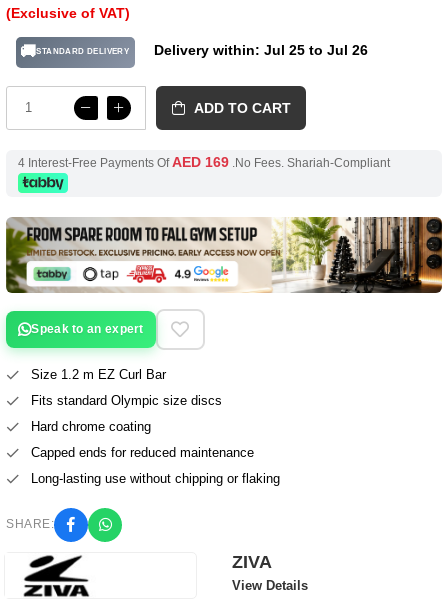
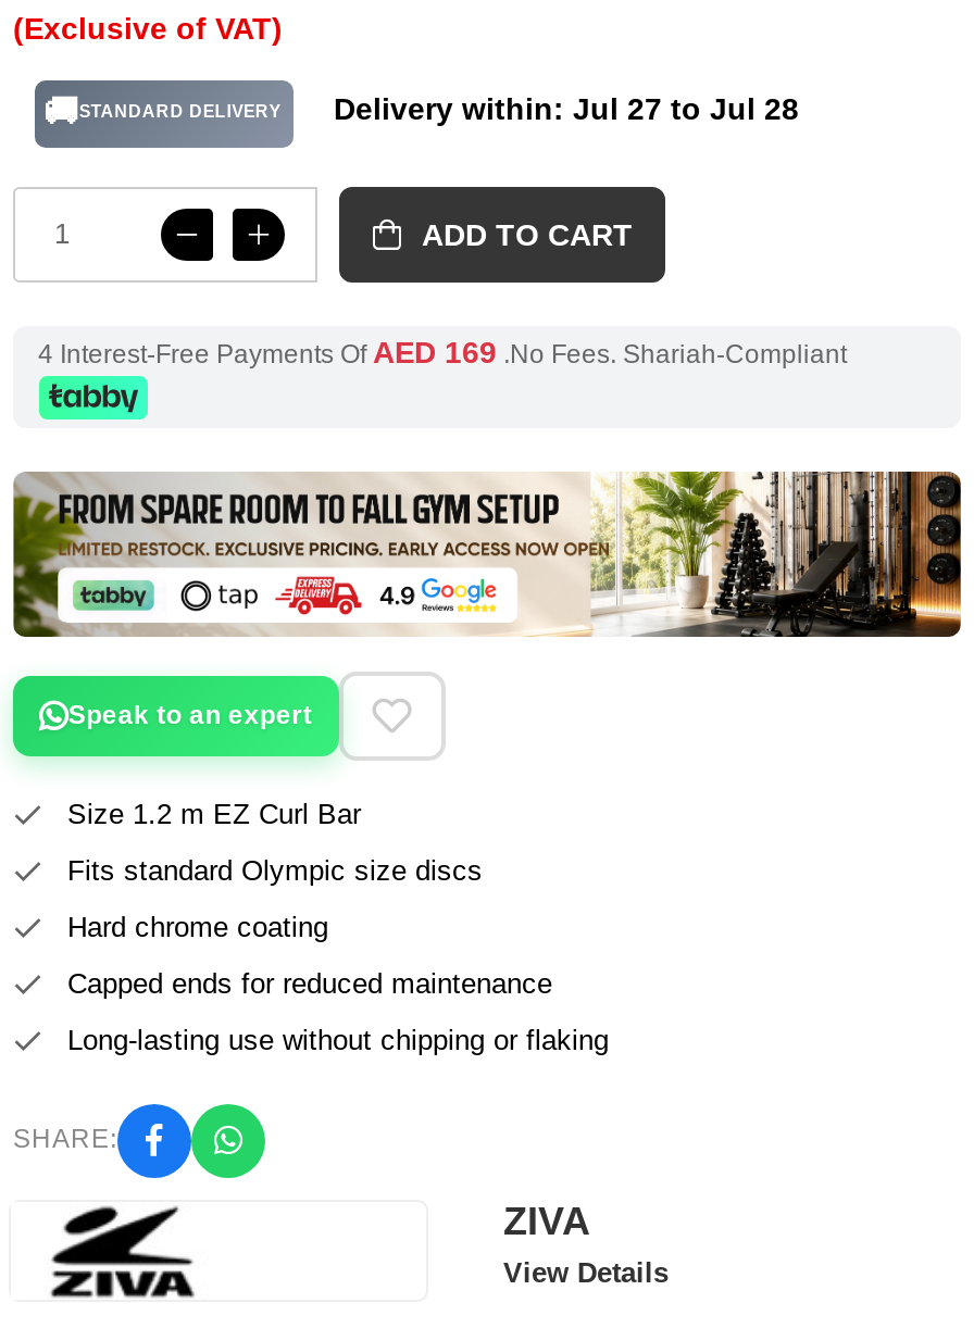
- Delivery within: Jul 25 to Jul 26
+ Delivery within: Jul 27 to Jul 28
